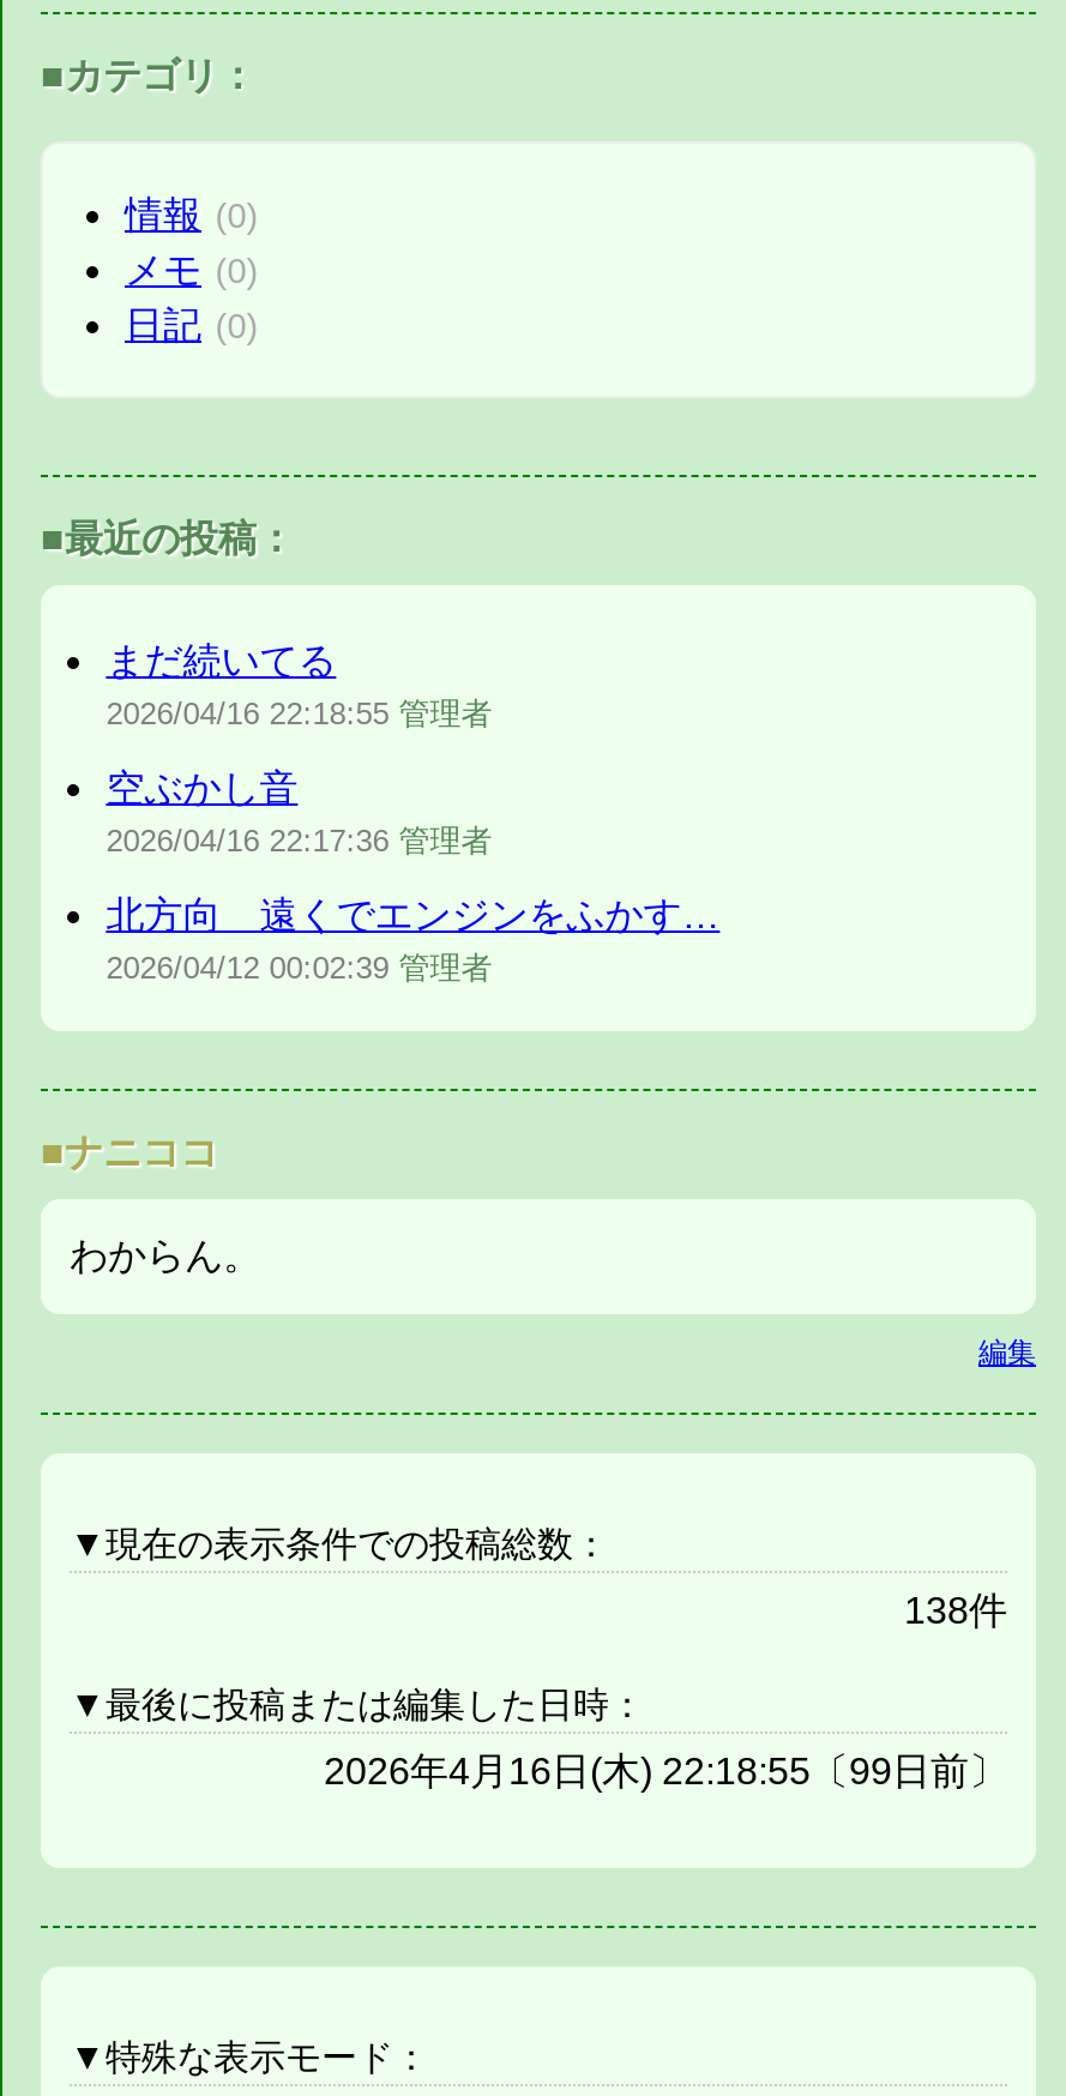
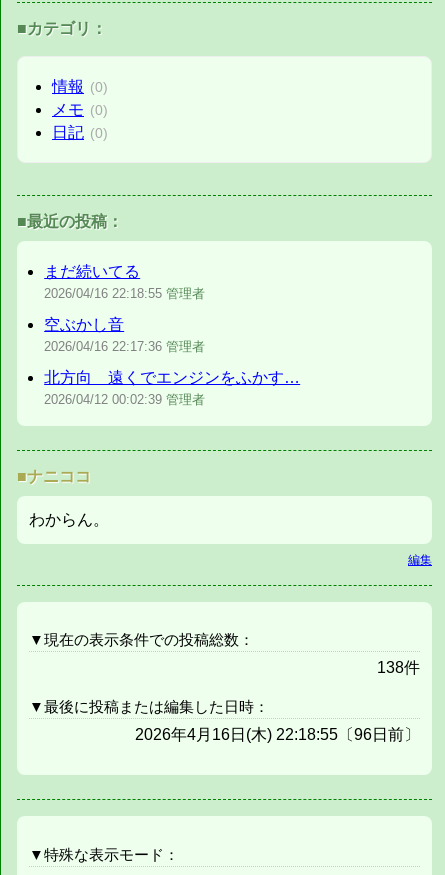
- 2026年4月16日(木) 22:18:55〔99日前〕
+ 2026年4月16日(木) 22:18:55〔96日前〕
